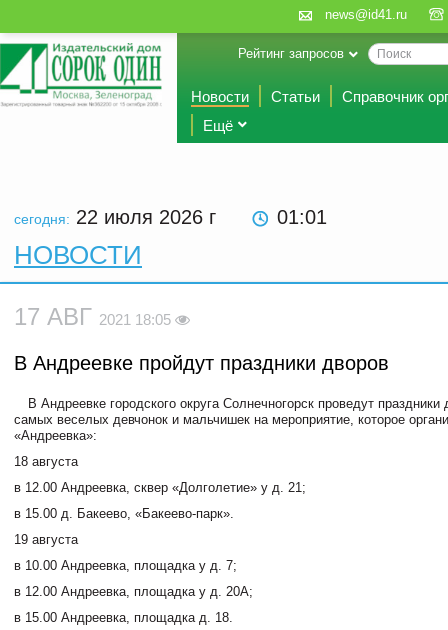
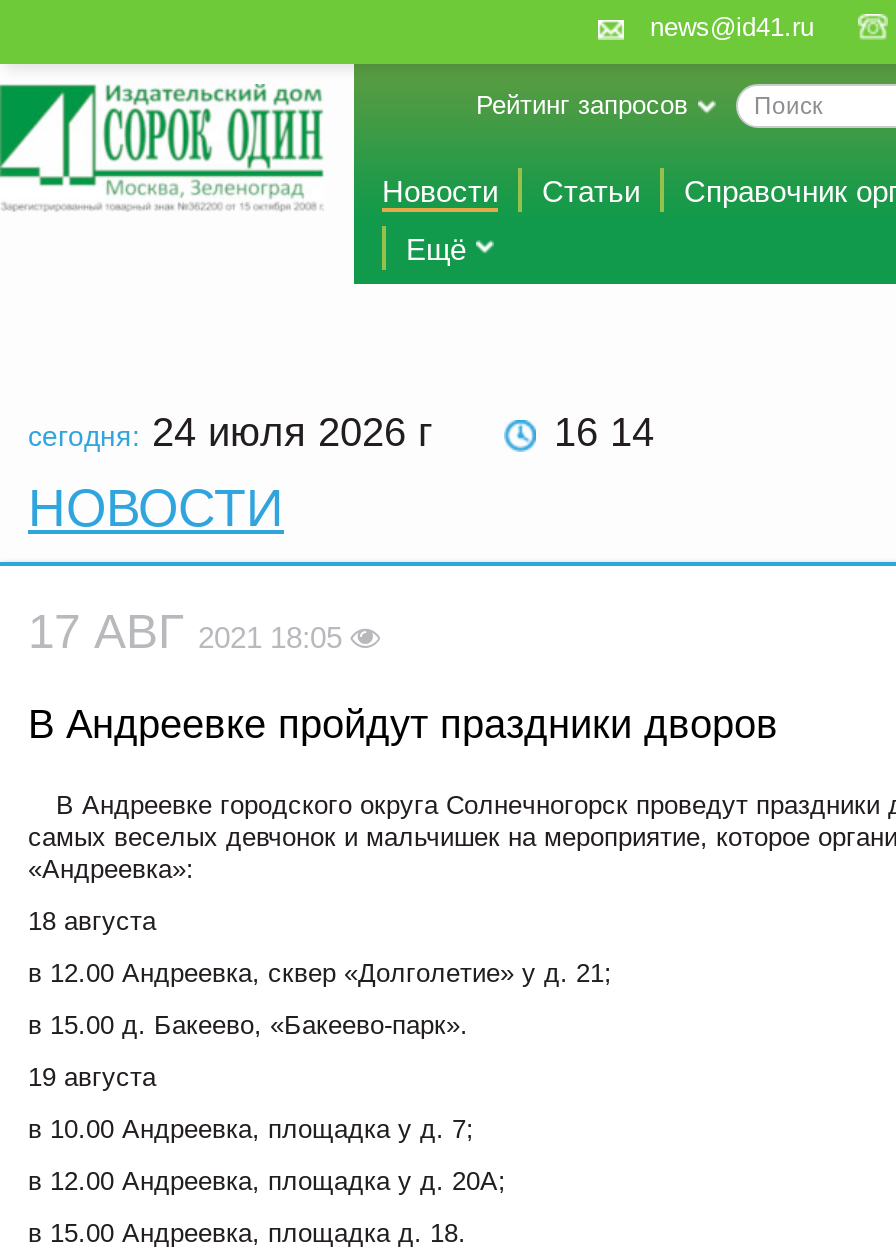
- сегодня: 22 июля 2026 г
+ сегодня: 24 июля 2026 г

- 01:01
+ 16:14
